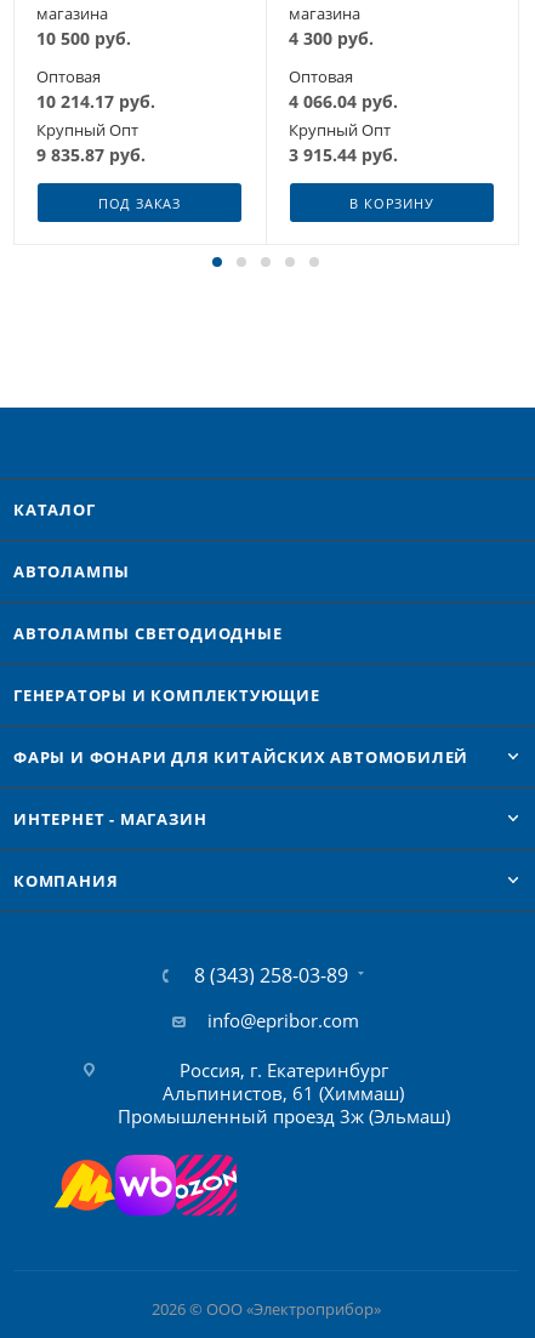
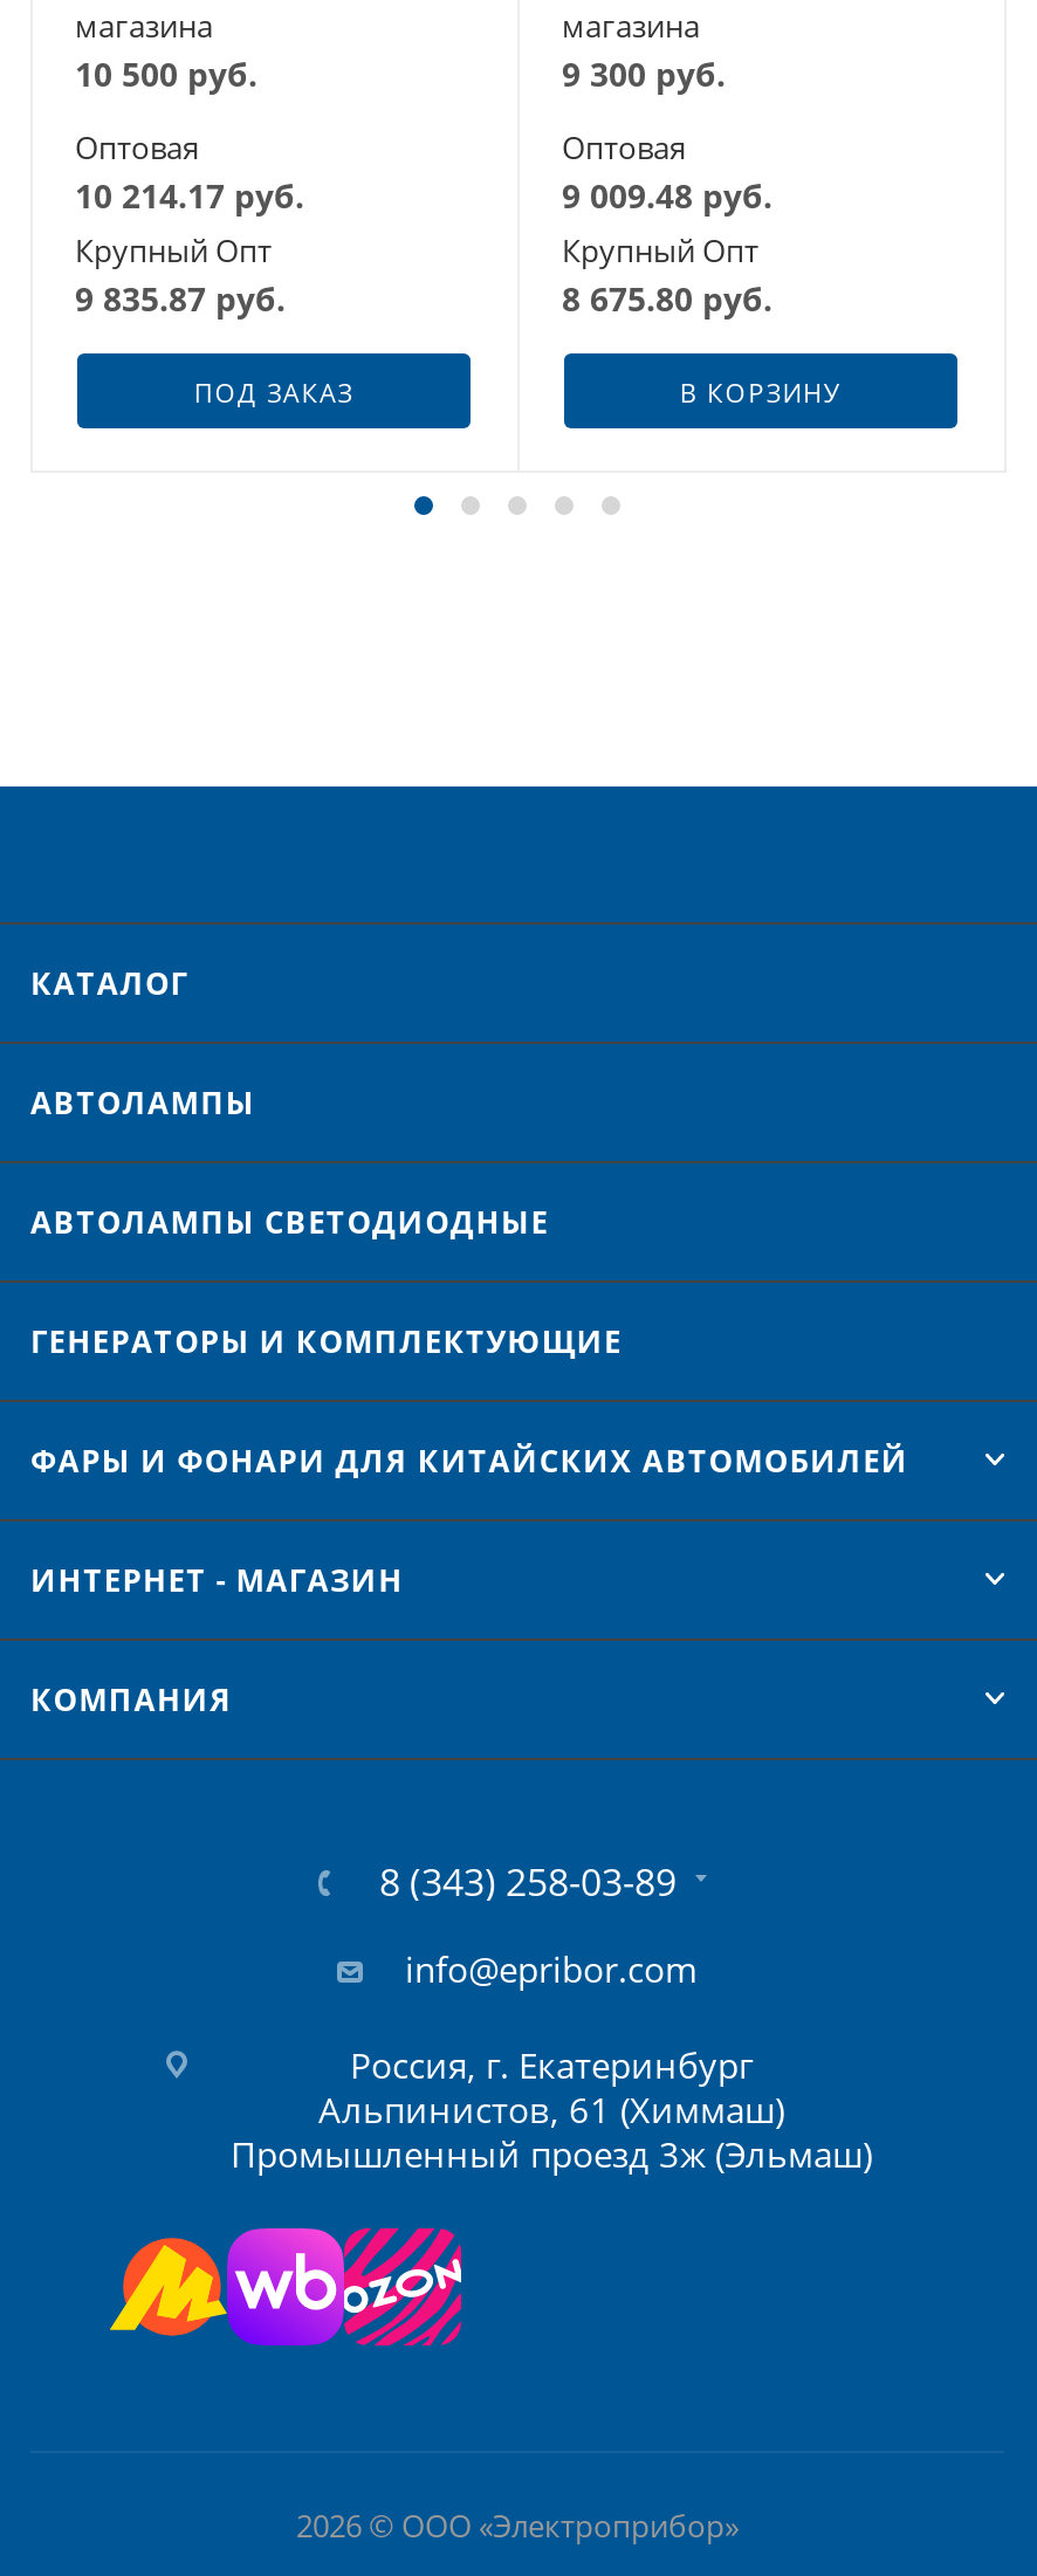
- 4 300 руб.
+ 9 300 руб.

- 4 066.04 руб.
+ 9 009.48 руб.

- 3 915.44 руб.
+ 8 675.80 руб.
